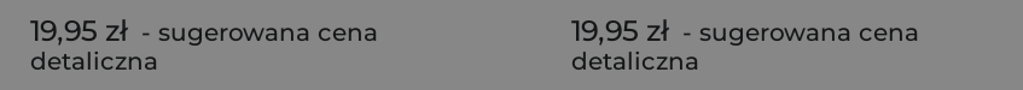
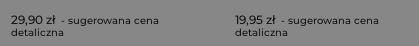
- 19,95 zł - sugerowana cena
+ 29,90 zł - sugerowana cena
